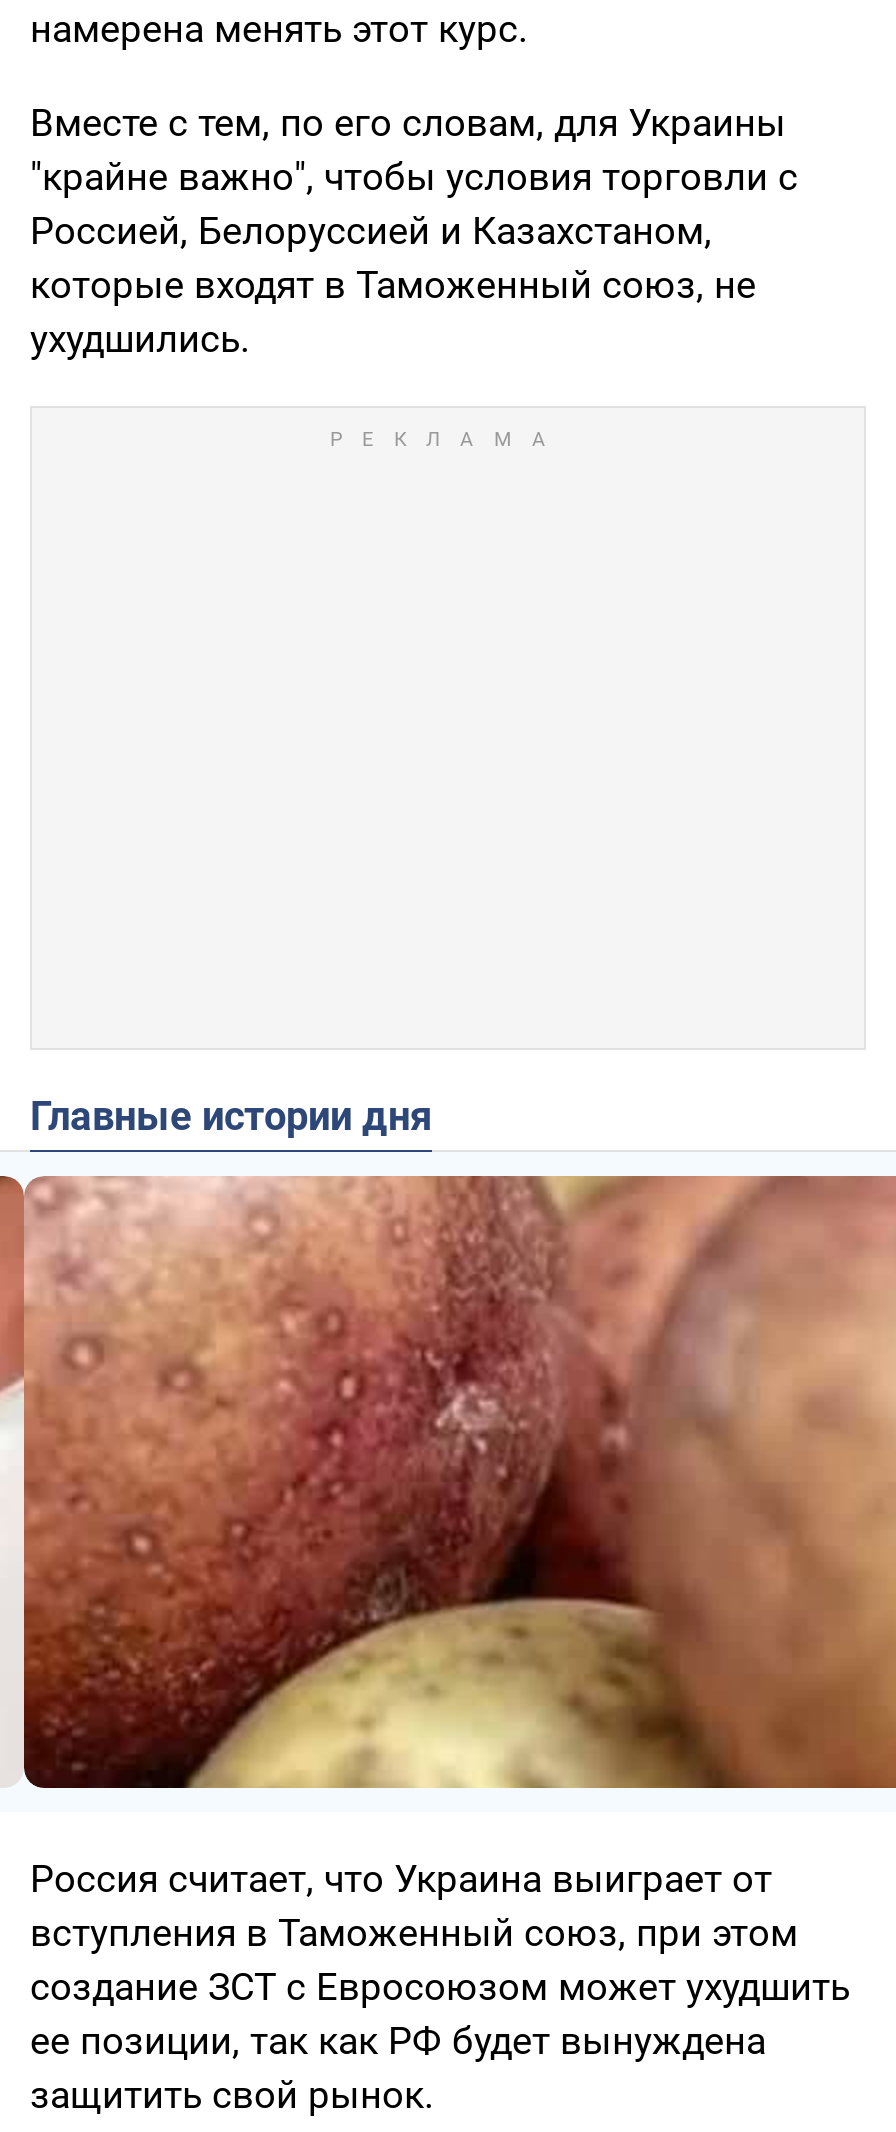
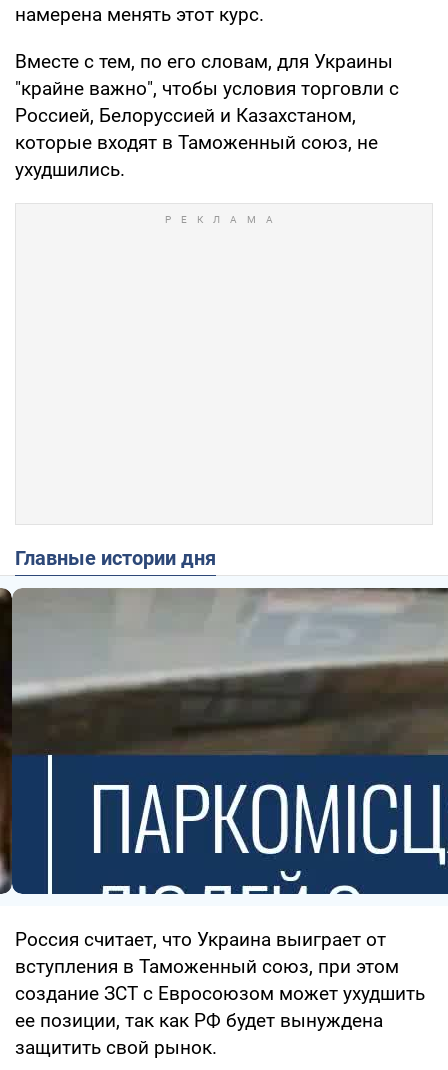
- [image]
+ [image]
